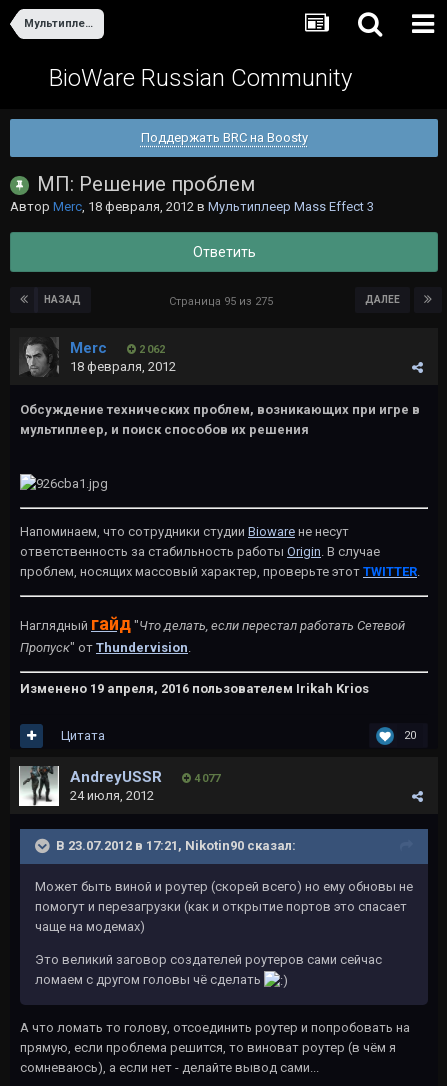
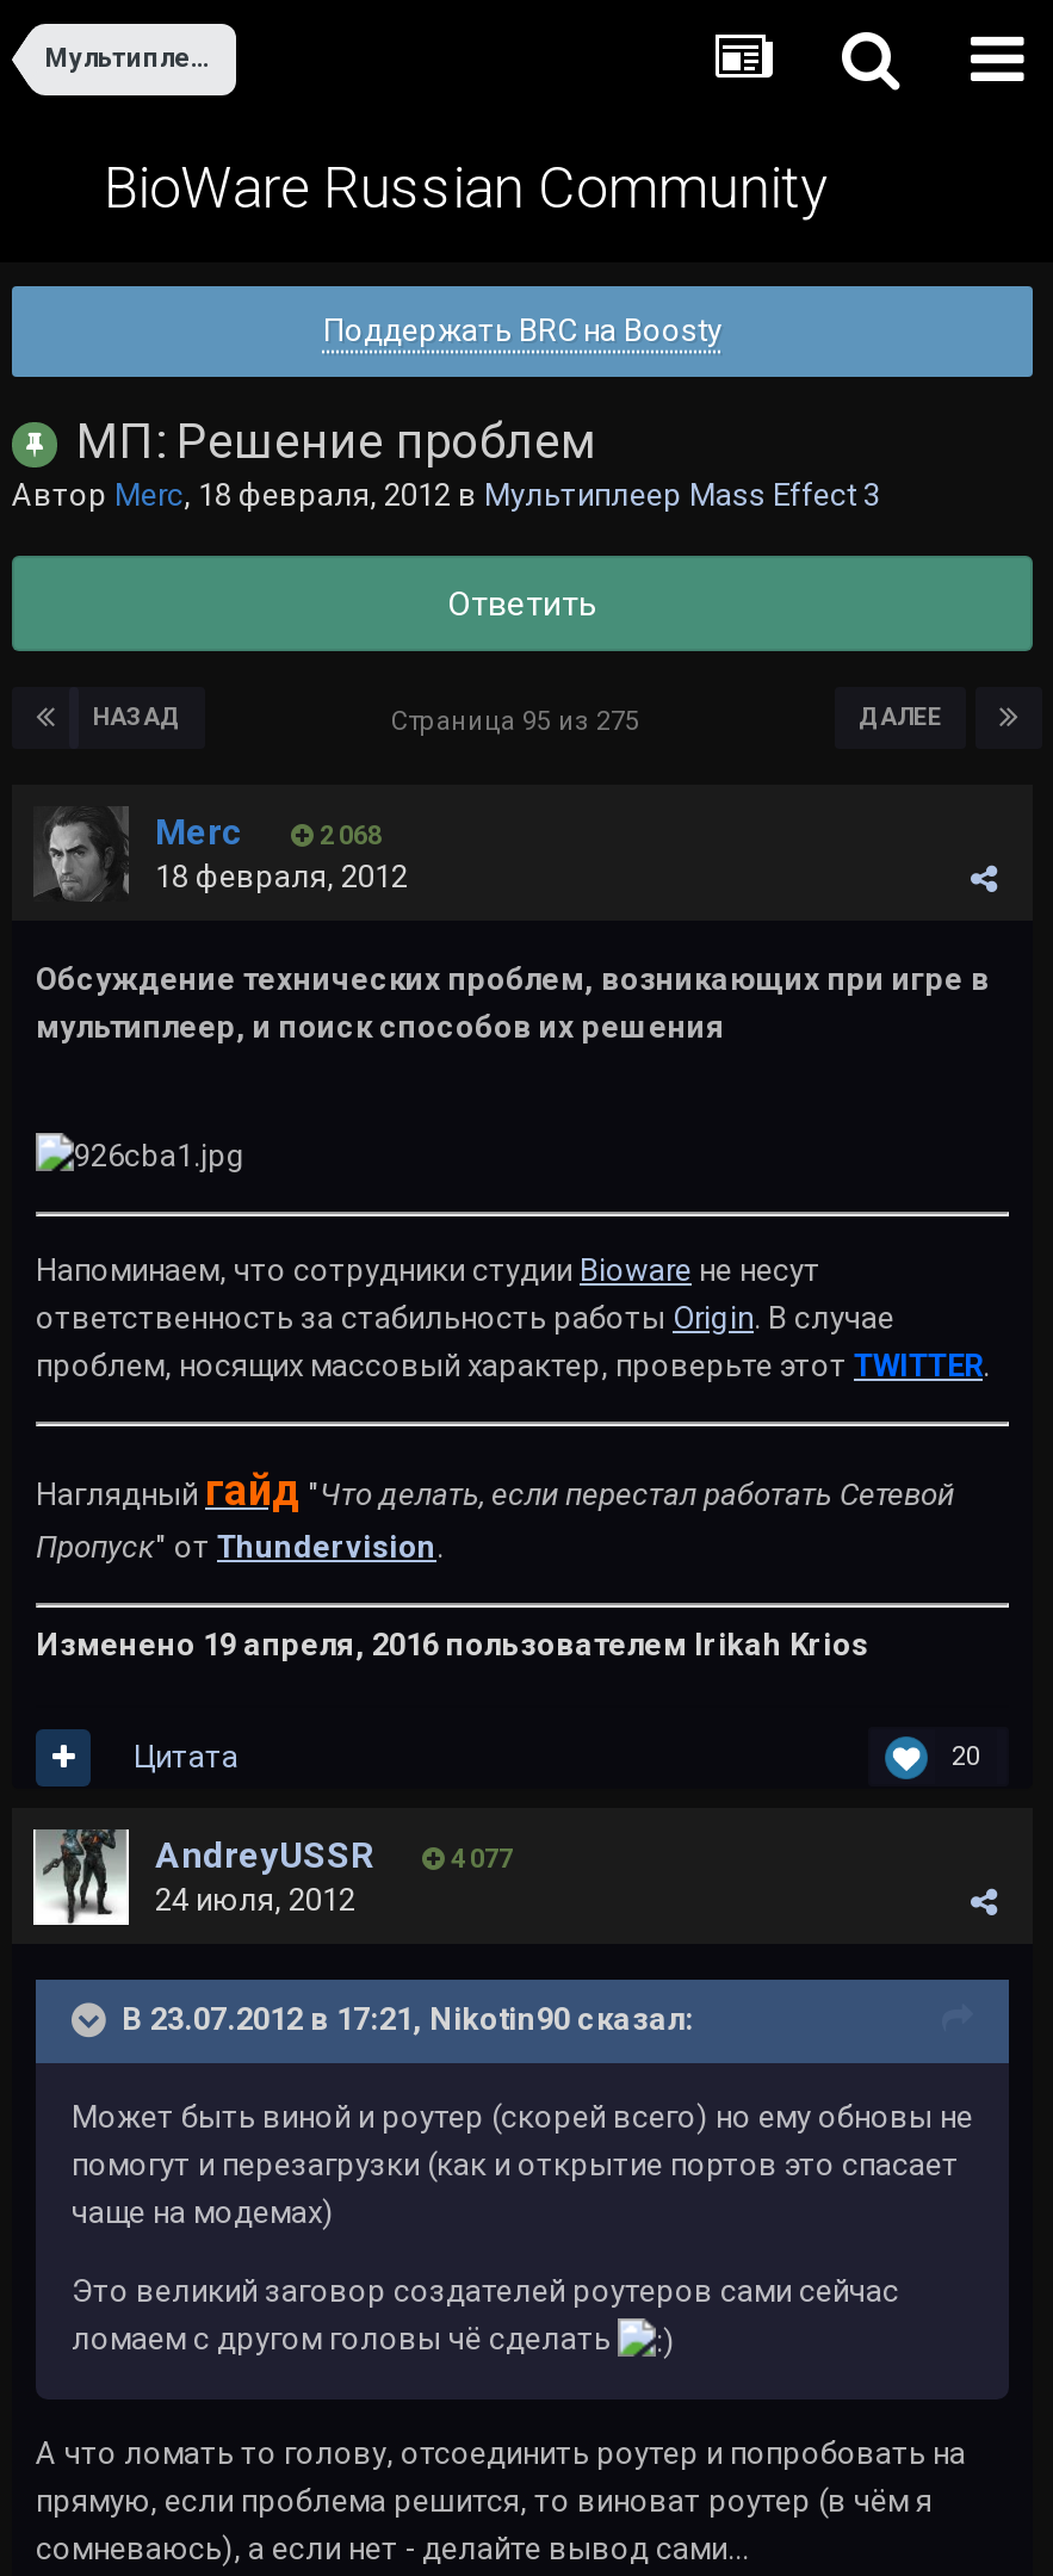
- 2 062
+ 2 068
